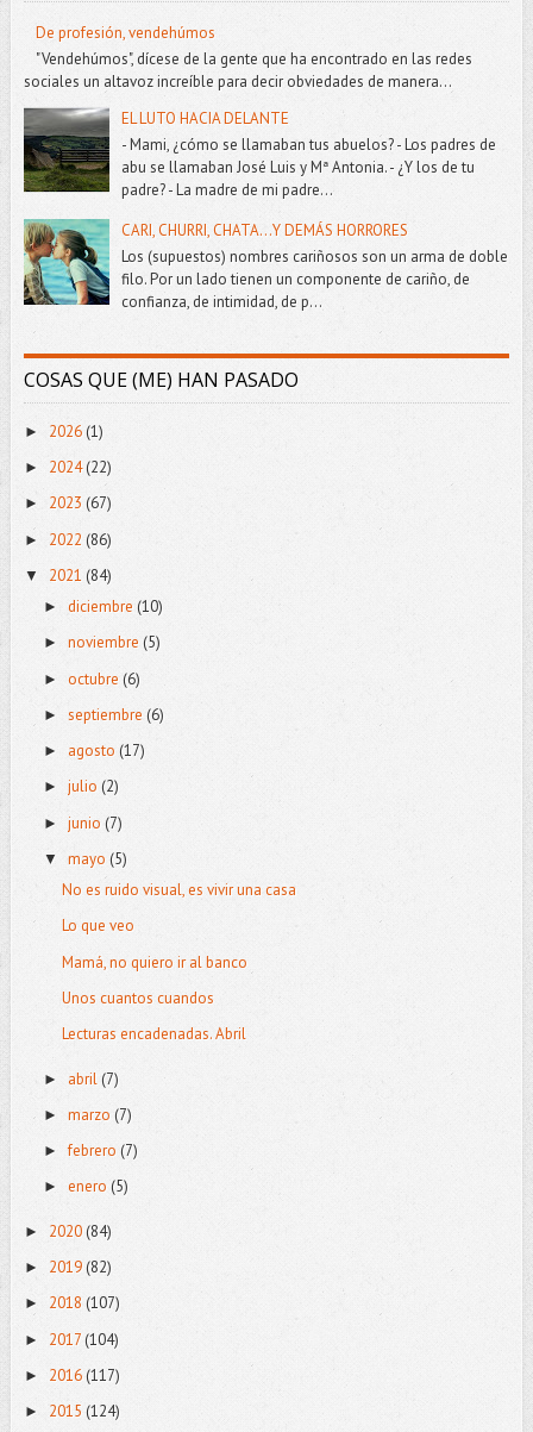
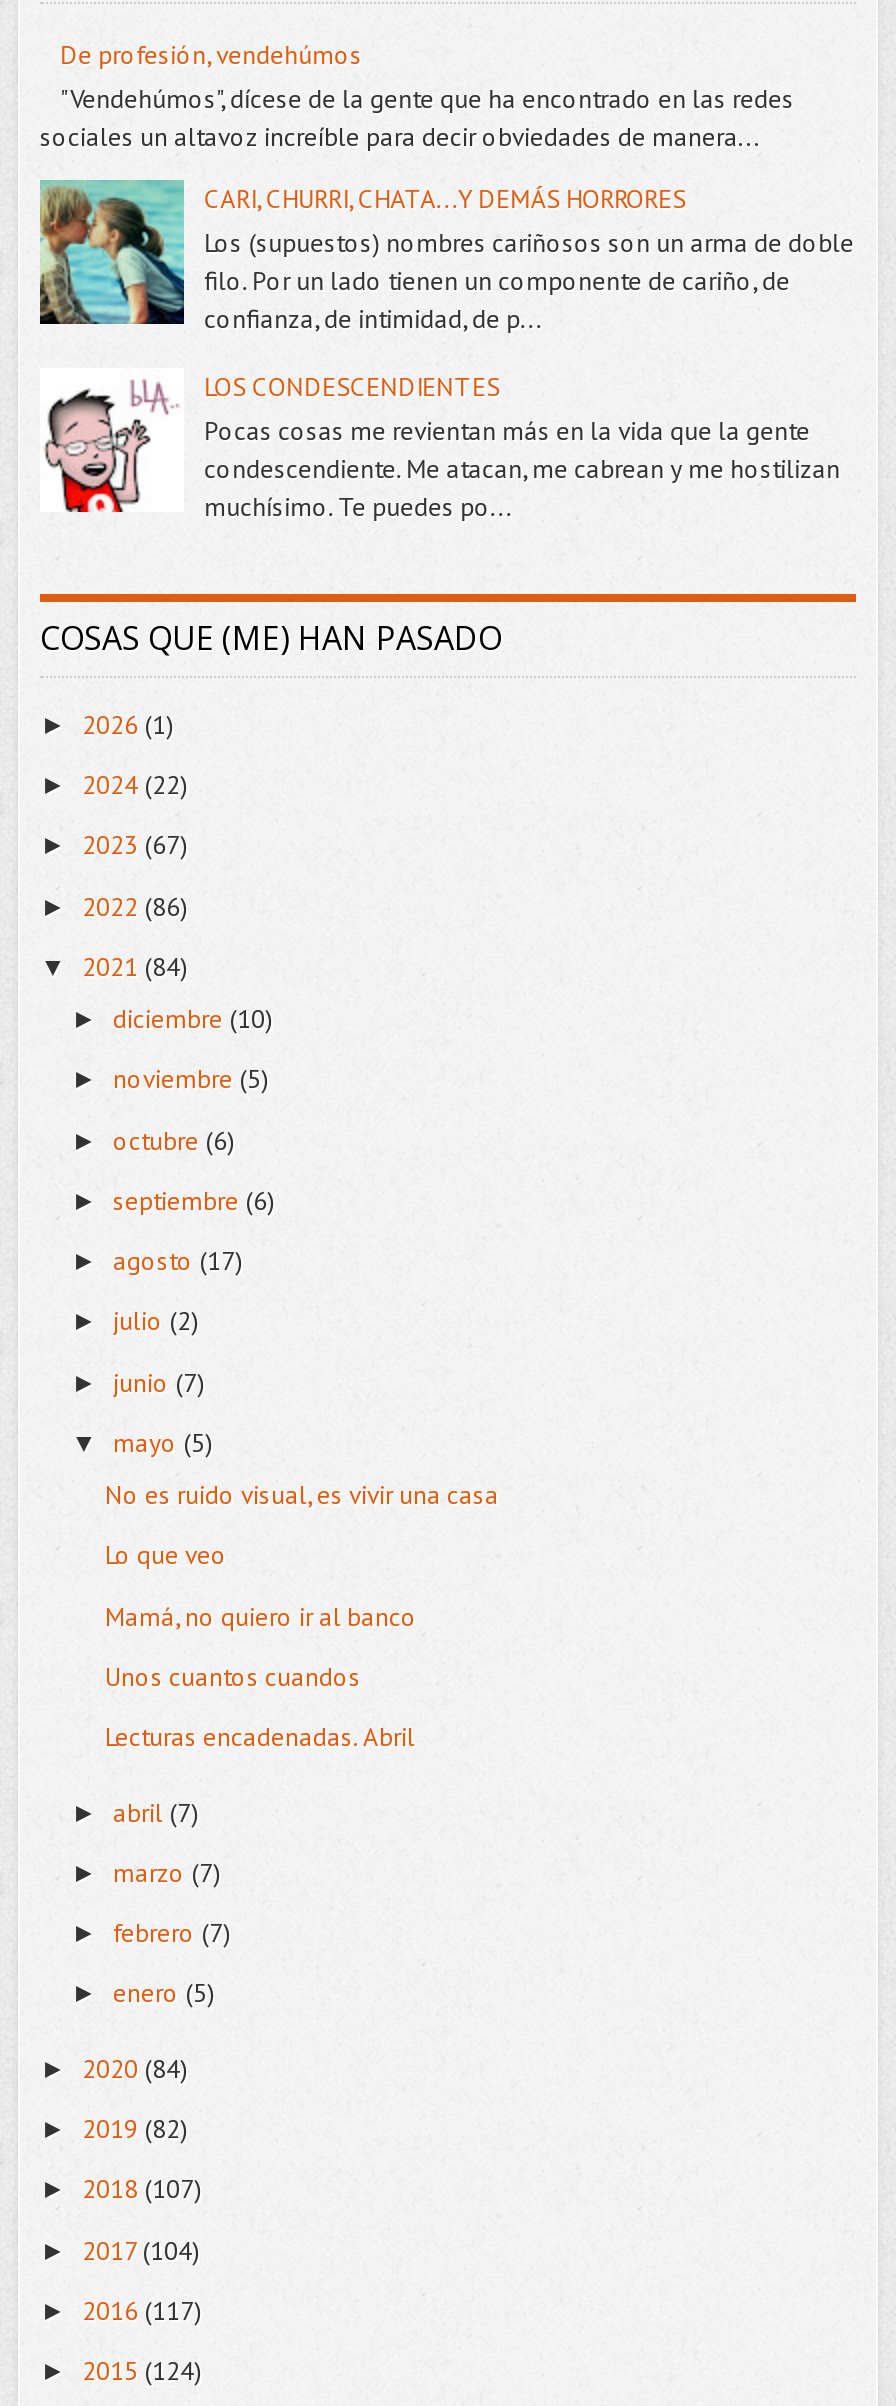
- [image]
- EL LUTO HACIA DELANTE
- - Mami, ¿cómo se llamaban tus abuelos? - Los padres de
- abu se llamaban José Luis y Mª Antonia. - ¿Y los de tu
- padre? - La madre de mi padre...

moved up: [image] | CARI, CHURRI, CHATA...Y DEMÁS HORRORES | Los (supuestos) nombres cariñosos son un arma de doble | filo. Por un lado tienen un componente de cariño, de | confianza, de intimidad, de p...

+ [image]
+ LOS CONDESCENDIENTES
+ Pocas cosas me revientan más en la vida que la gente
+ condescendiente. Me atacan, me cabrean y me hostilizan
+ muchísimo. Te puedes po...
